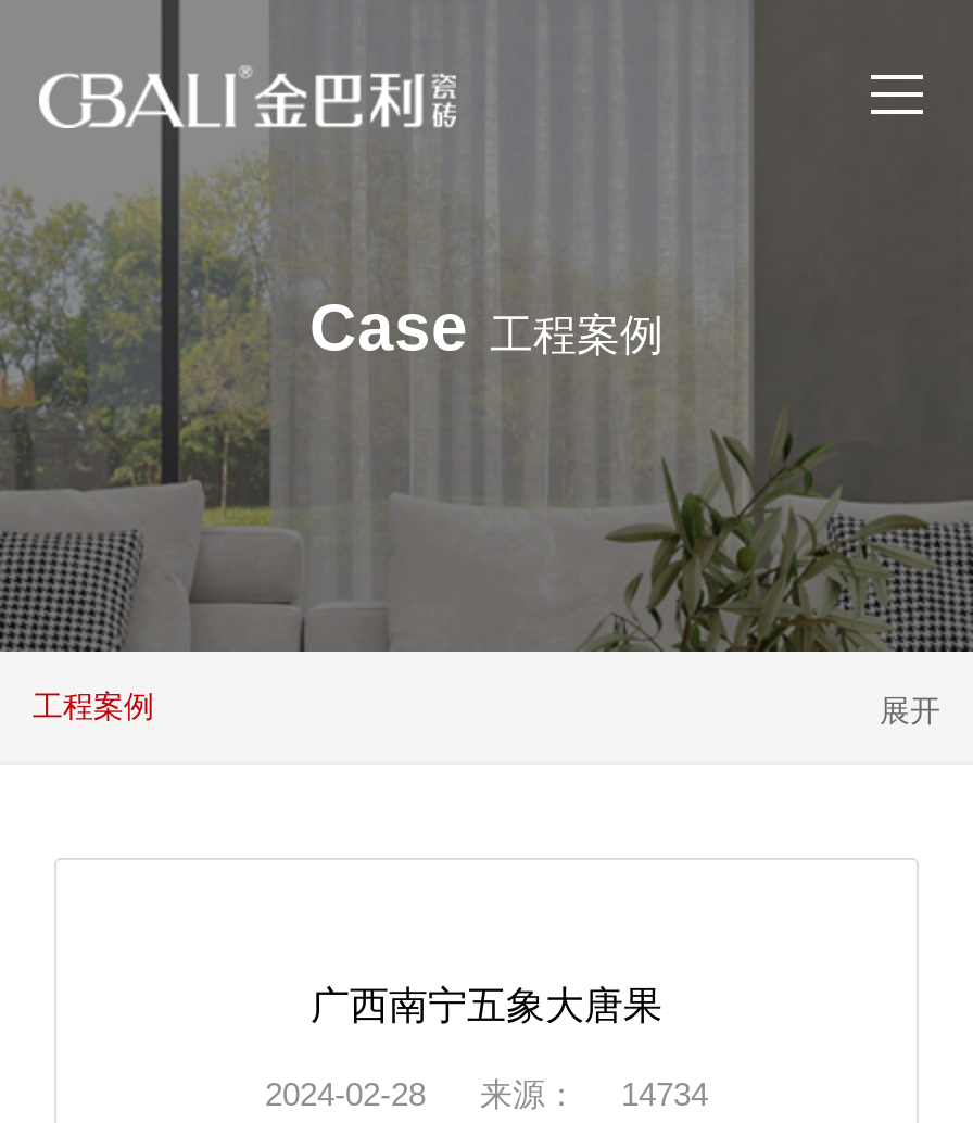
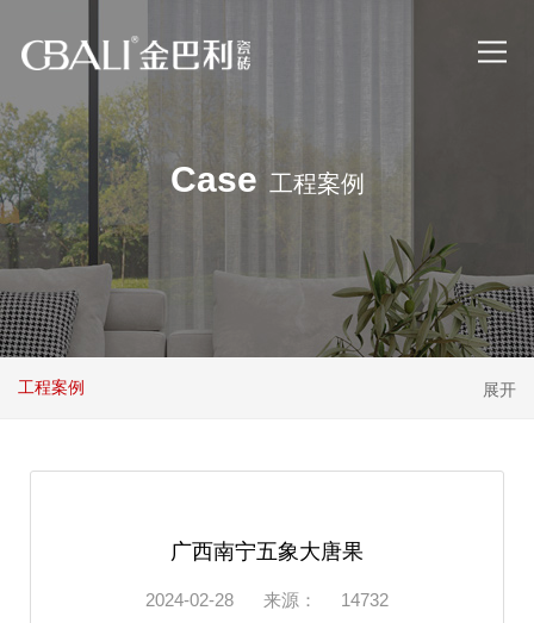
- 2024-02-28 来源： 14734
+ 2024-02-28 来源： 14732
